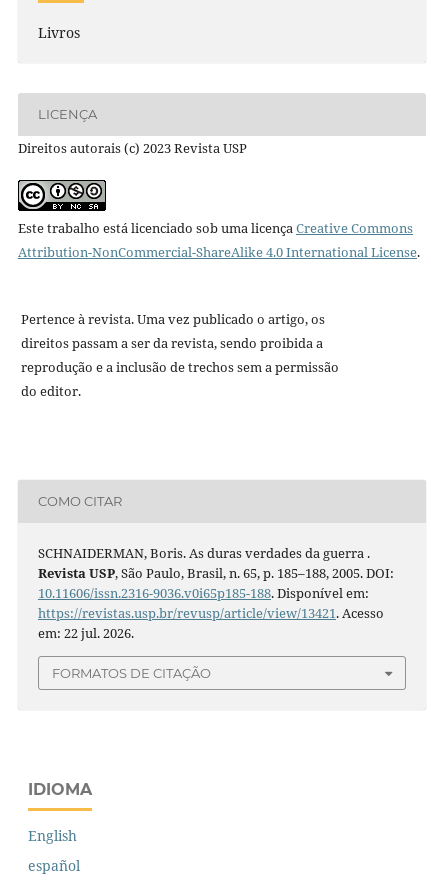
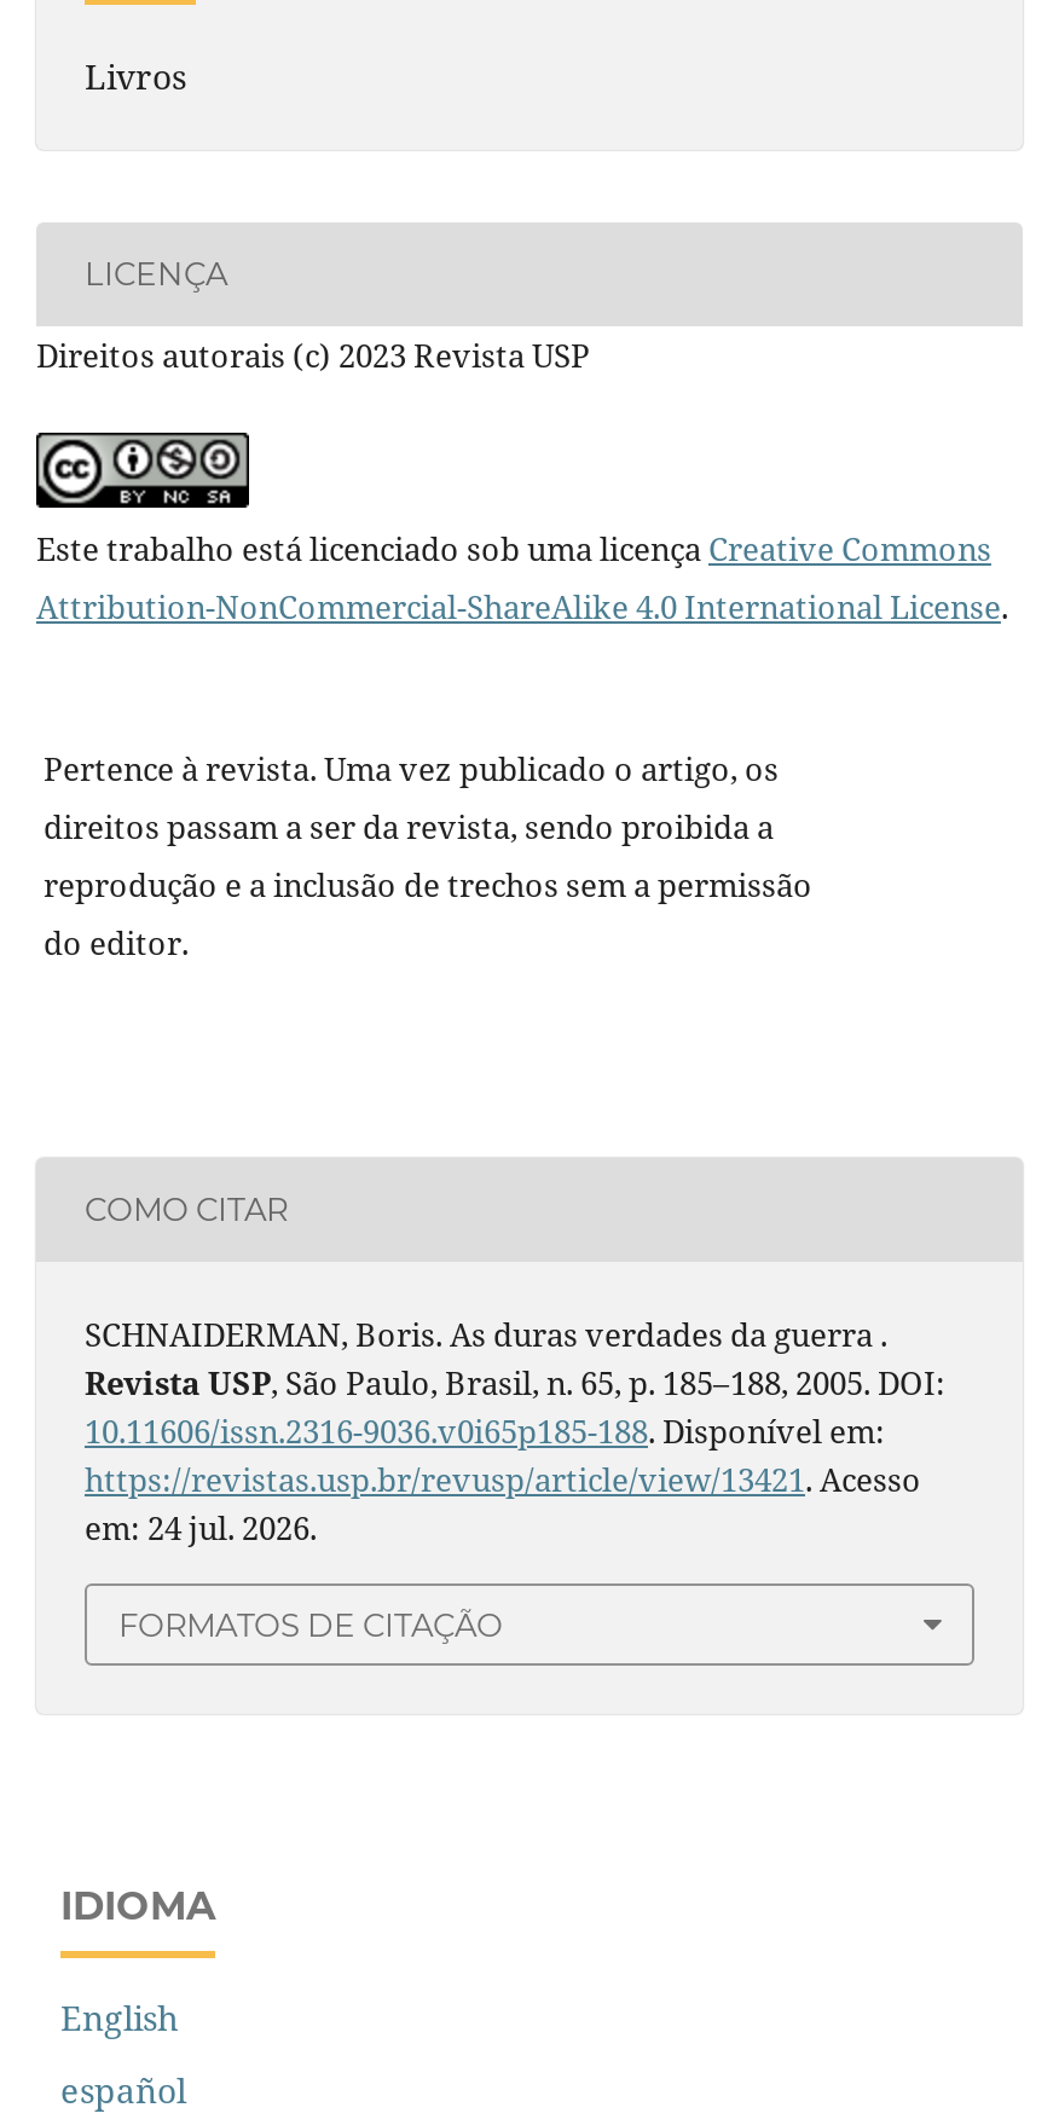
- em: 22 jul. 2026.
+ em: 24 jul. 2026.
